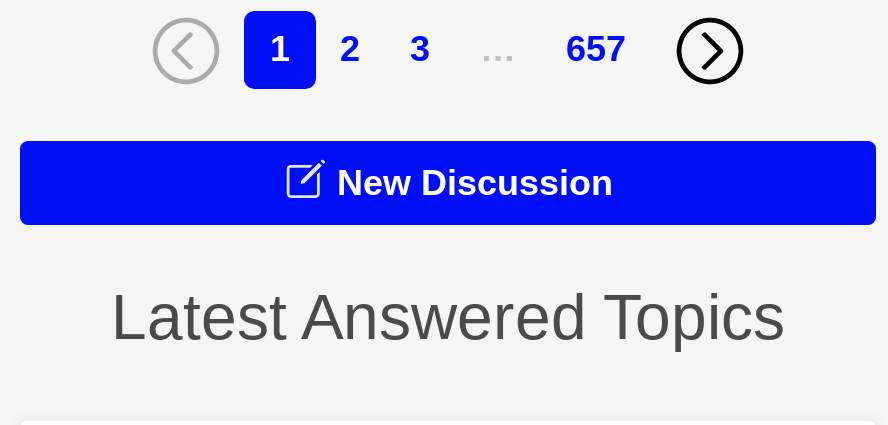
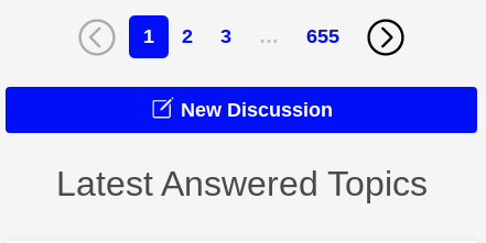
- 657
+ 655
